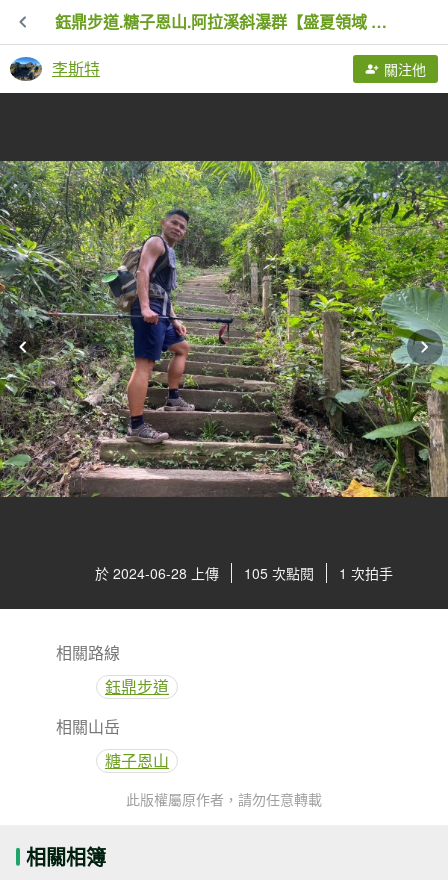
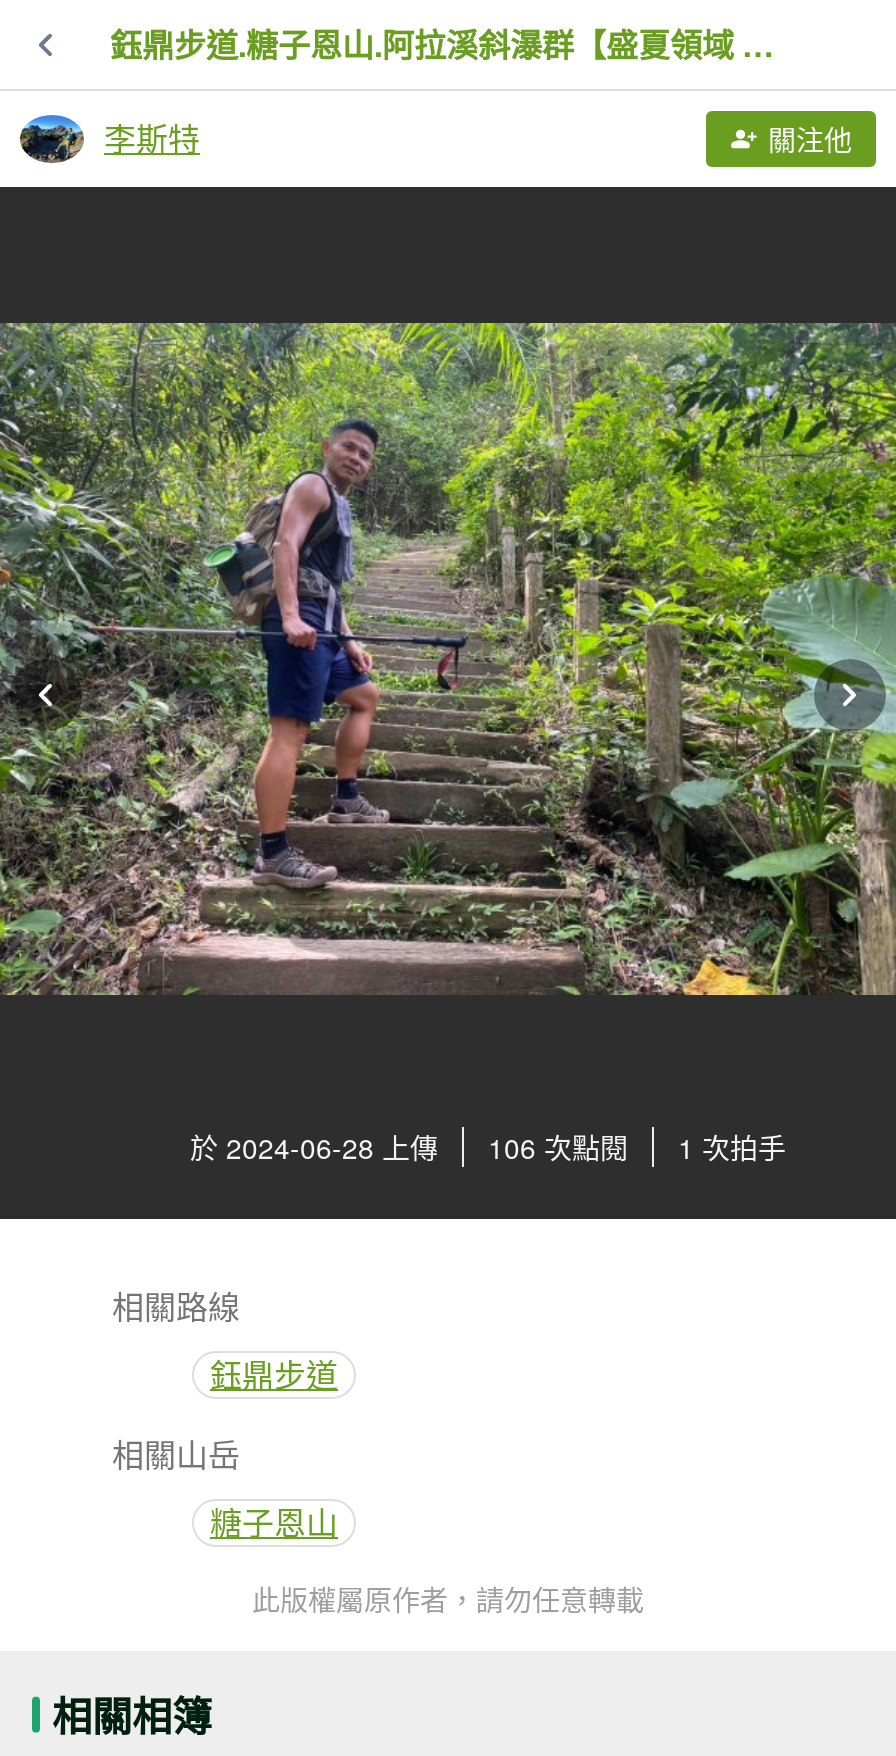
- 於 2024-06-28 上傳 105 次點閱 1 次拍手
+ 於 2024-06-28 上傳 106 次點閱 1 次拍手
